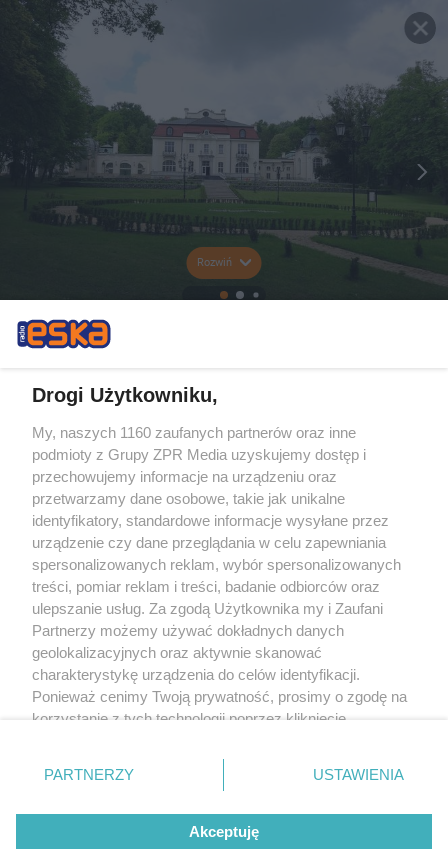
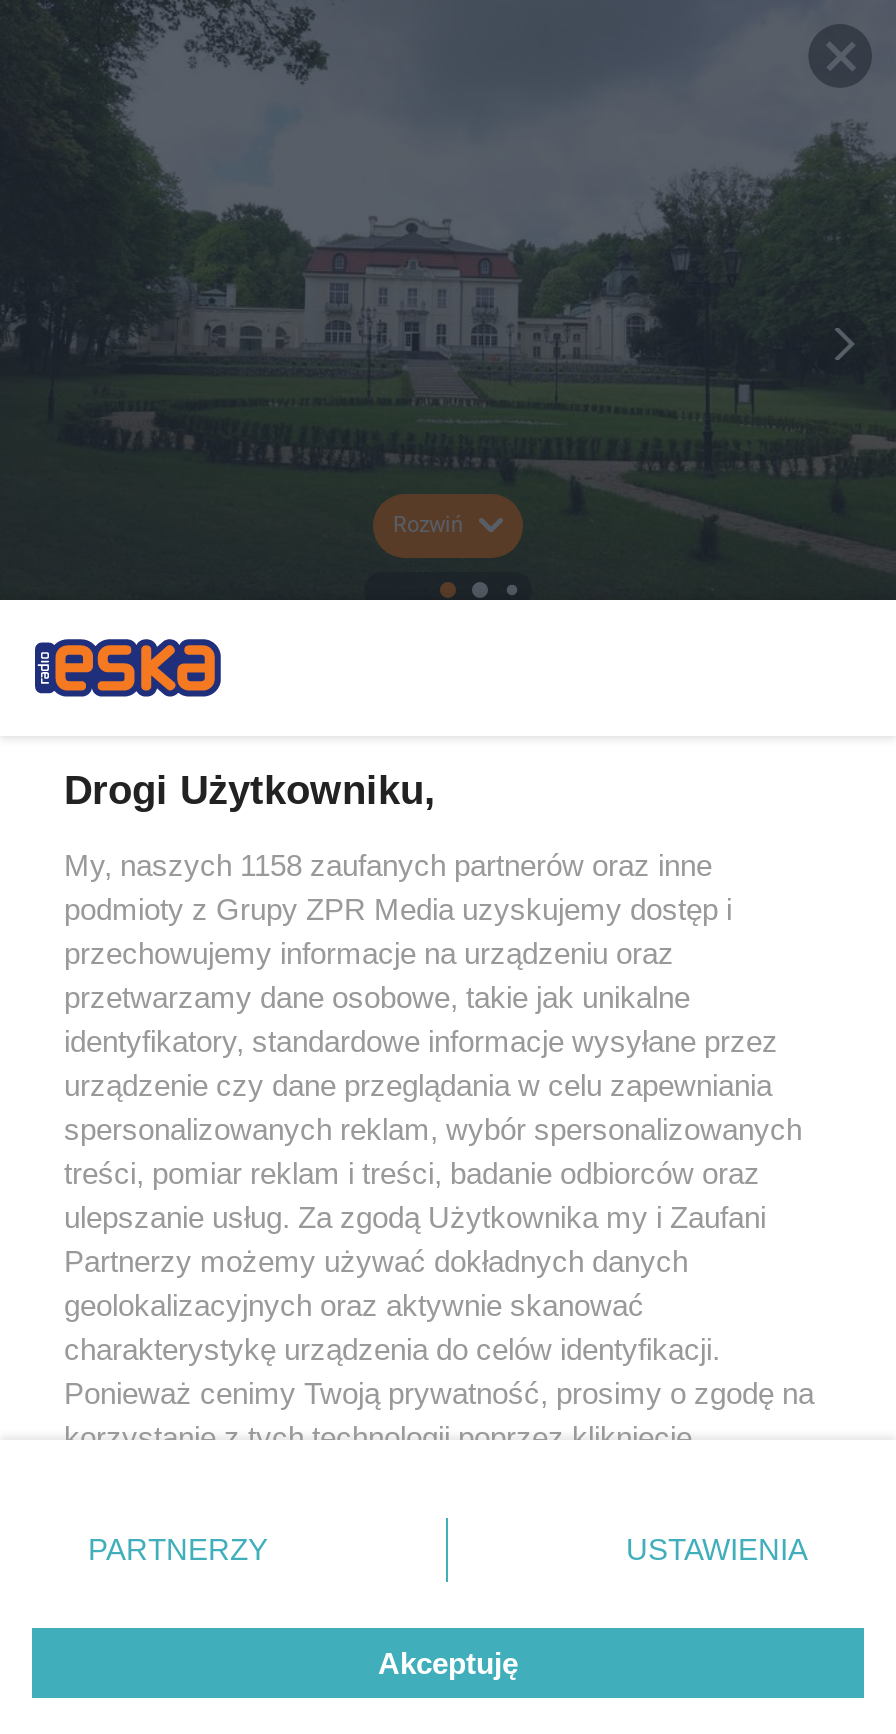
- My, naszych 1160 zaufanych partnerów oraz inne
+ My, naszych 1158 zaufanych partnerów oraz inne
